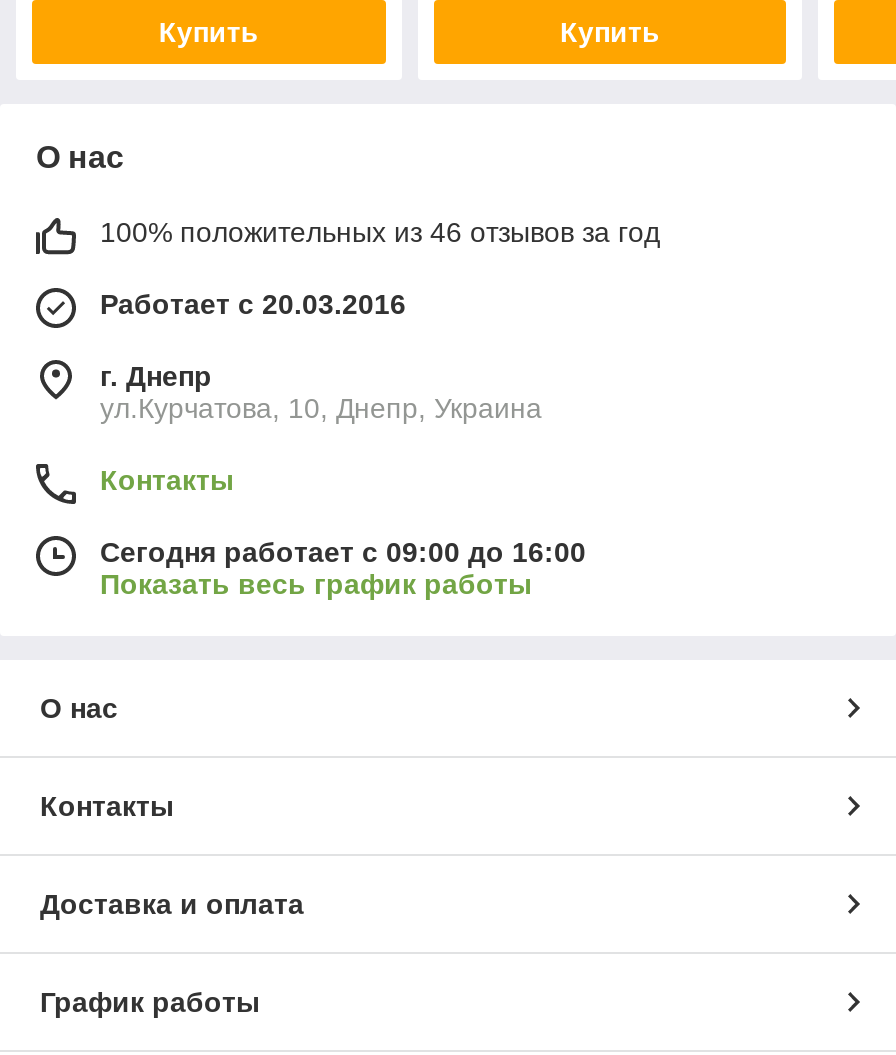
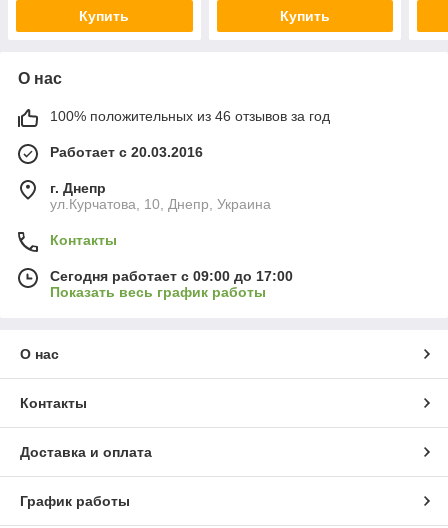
- Сегодня работает с 09:00 до 16:00
+ Сегодня работает с 09:00 до 17:00
